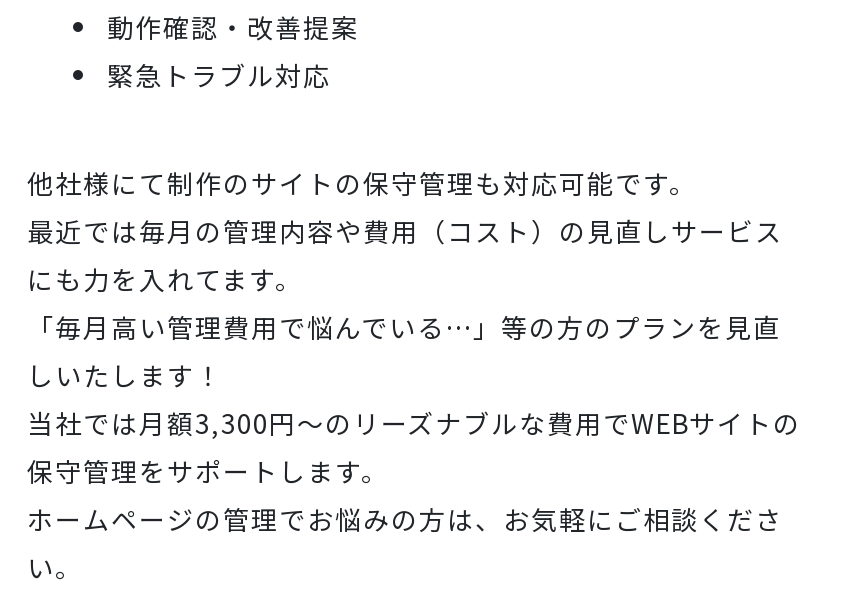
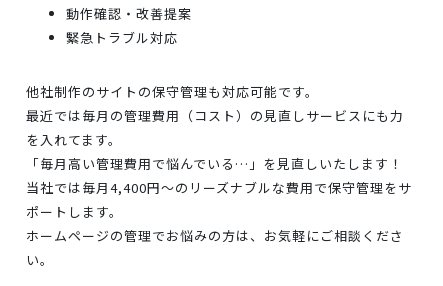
- 他社様にて制作のサイトの保守管理も対応可能です。
- 最近では毎月の管理内容や費用（コスト）の見直しサービス
- にも力を入れてます。
- 「毎月高い管理費用で悩んでいる…」等の方のプランを見直
- しいたします！
- 当社では月額3,300円～のリーズナブルな費用でWEBサイトの
- 保守管理をサポートします。
+ 他社制作のサイトの保守管理も対応可能です。
+ 最近では毎月の管理費用（コスト）の見直しサービスにも力
+ を入れてます。
+ 「毎月高い管理費用で悩んでいる…」を見直しいたします！
+ 当社では毎月4,400円～のリーズナブルな費用で保守管理をサ
+ ポートします。
